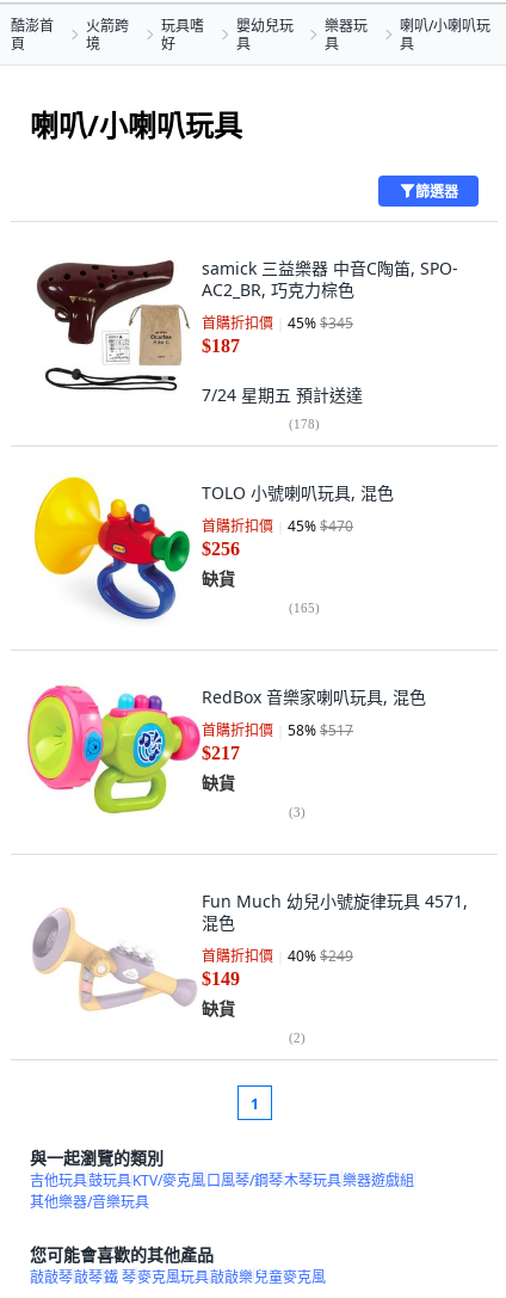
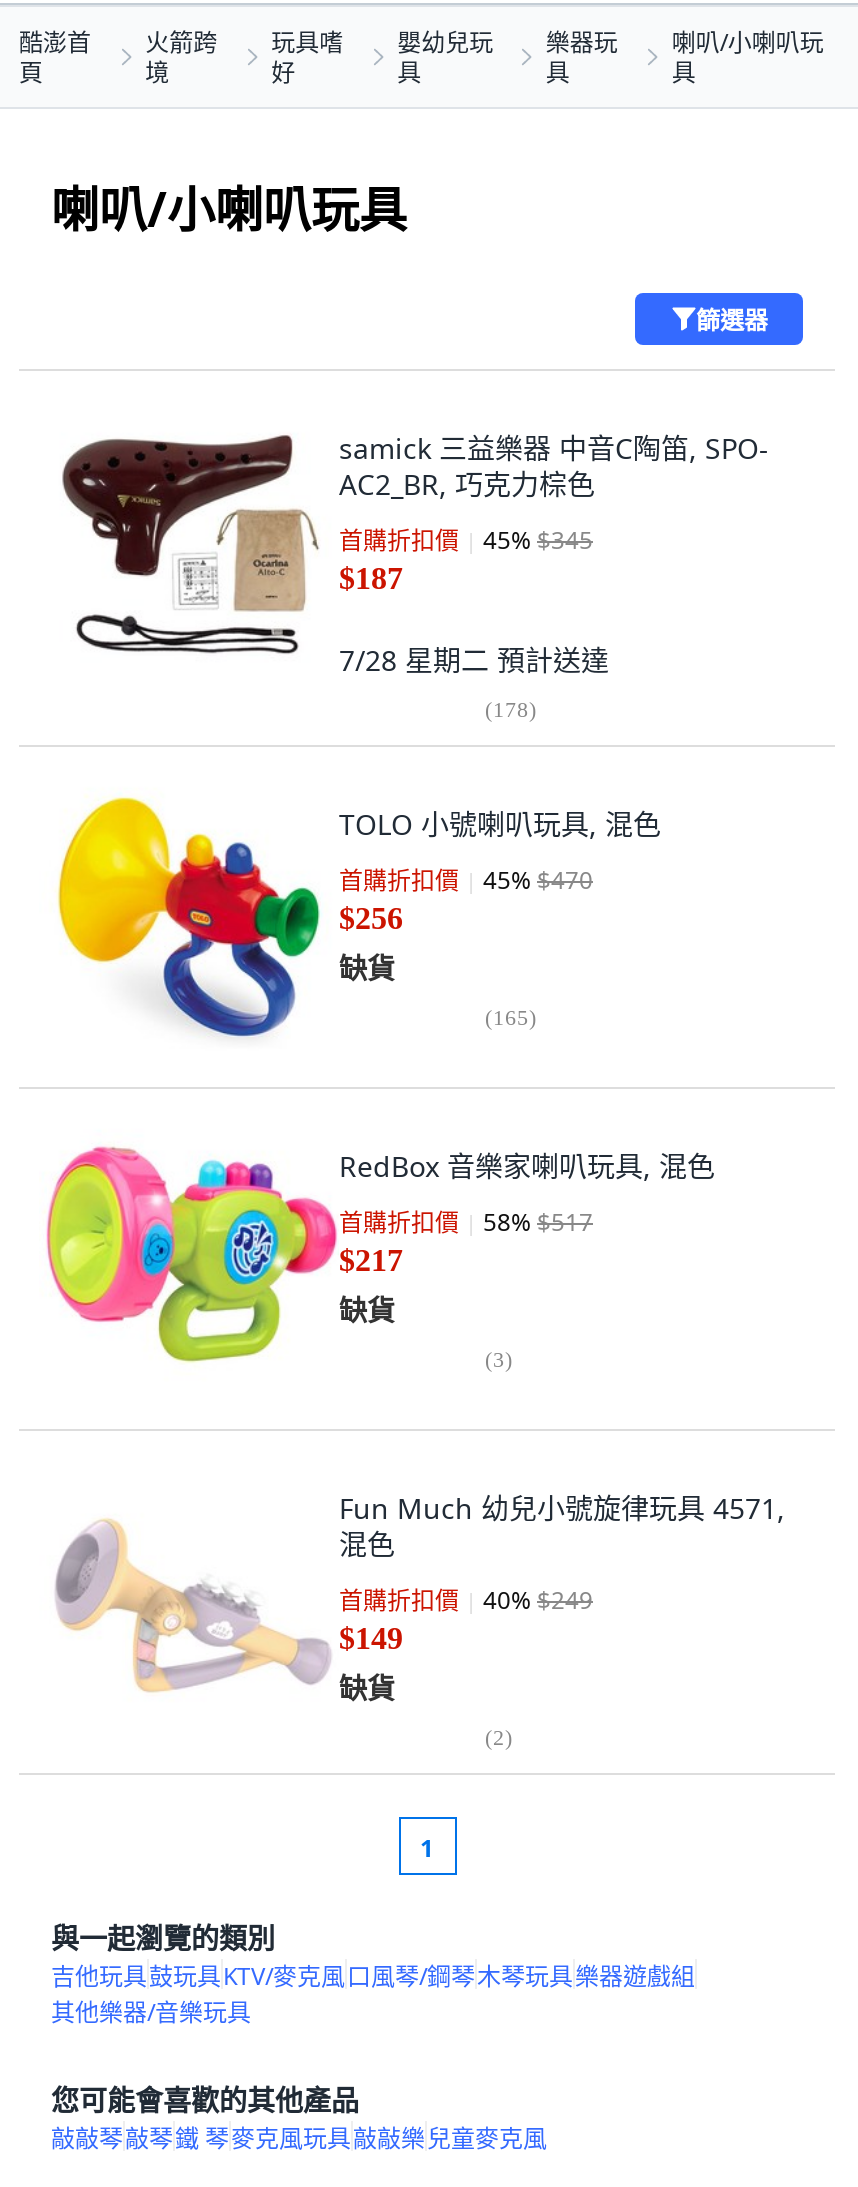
- 7/24 星期五預計送達
+ 7/28 星期二預計送達
